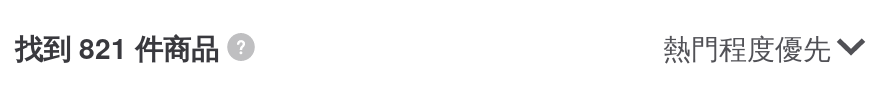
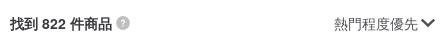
- 找到 821 件商品
+ 找到 822 件商品
